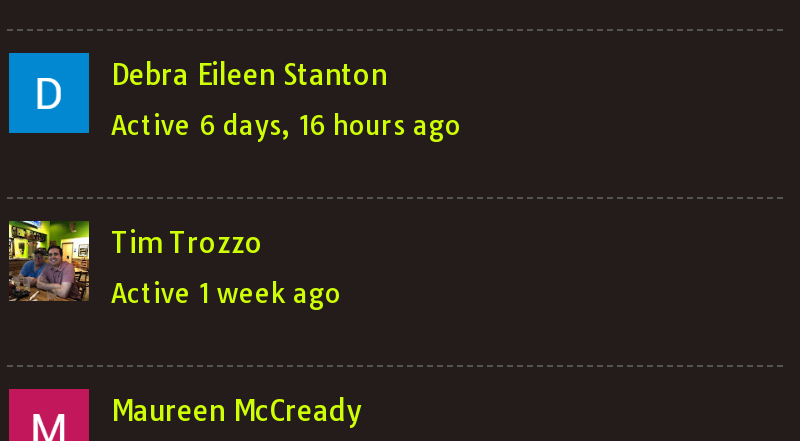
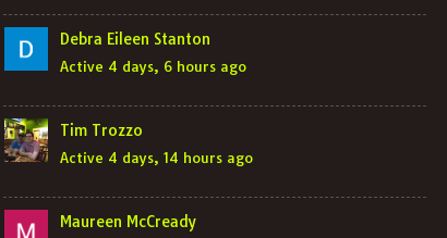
- Active 6 days, 16 hours ago
+ Active 4 days, 6 hours ago

- Active 1 week ago
+ Active 4 days, 14 hours ago
